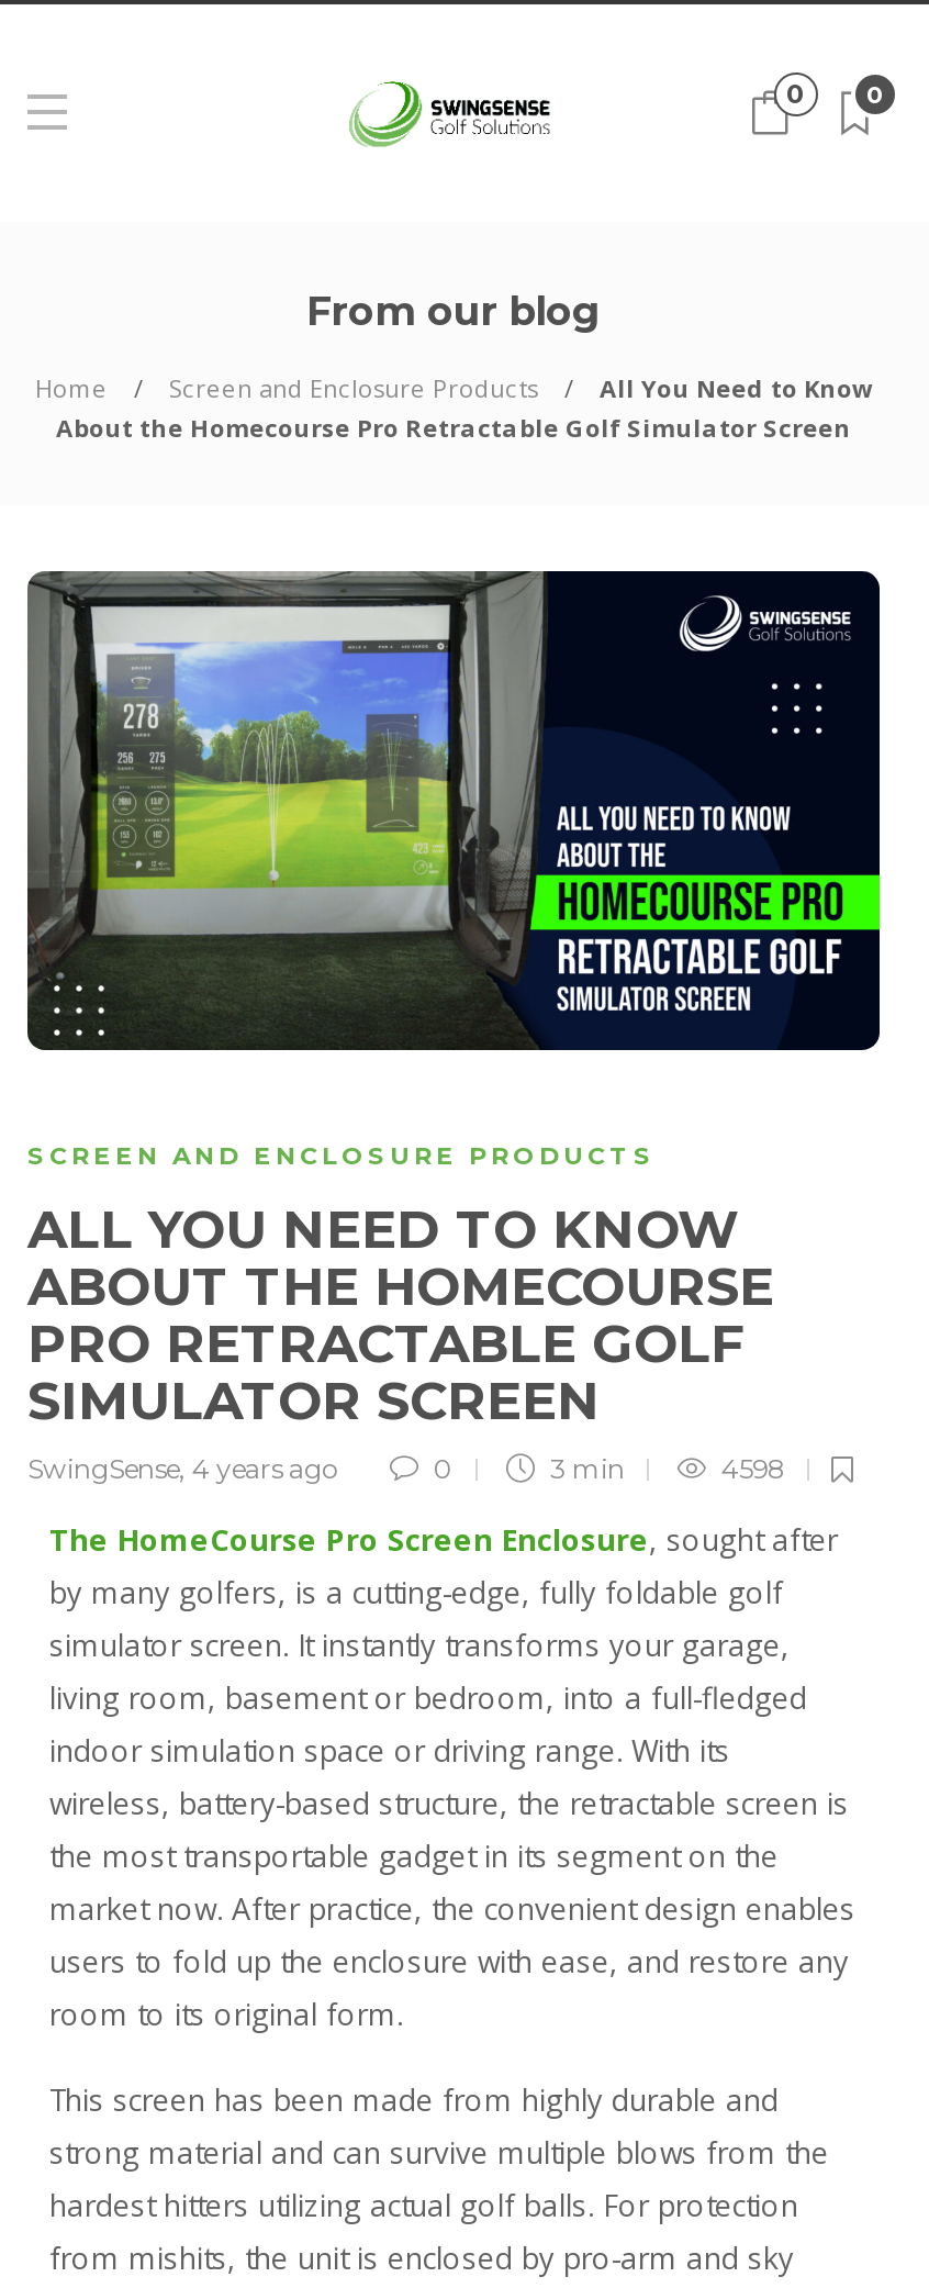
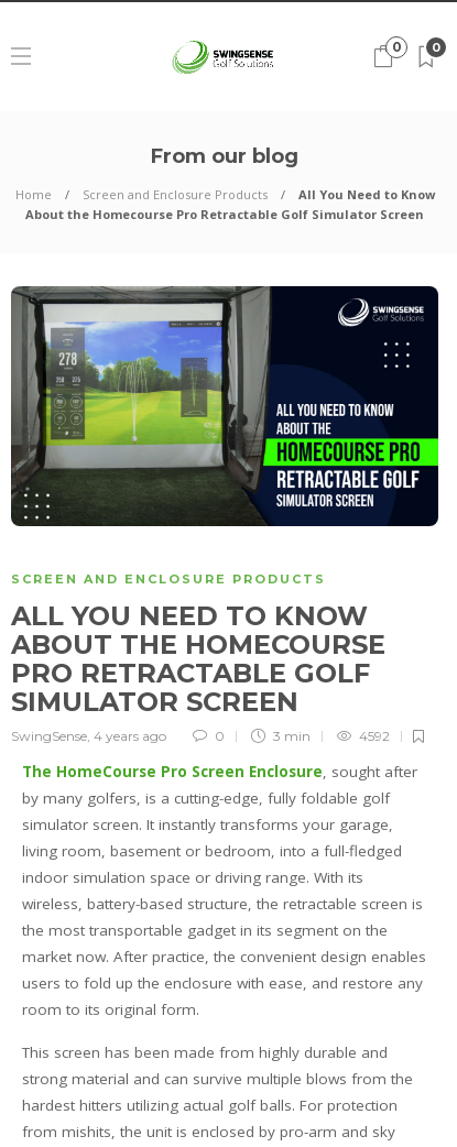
- 4598
+ 4592
